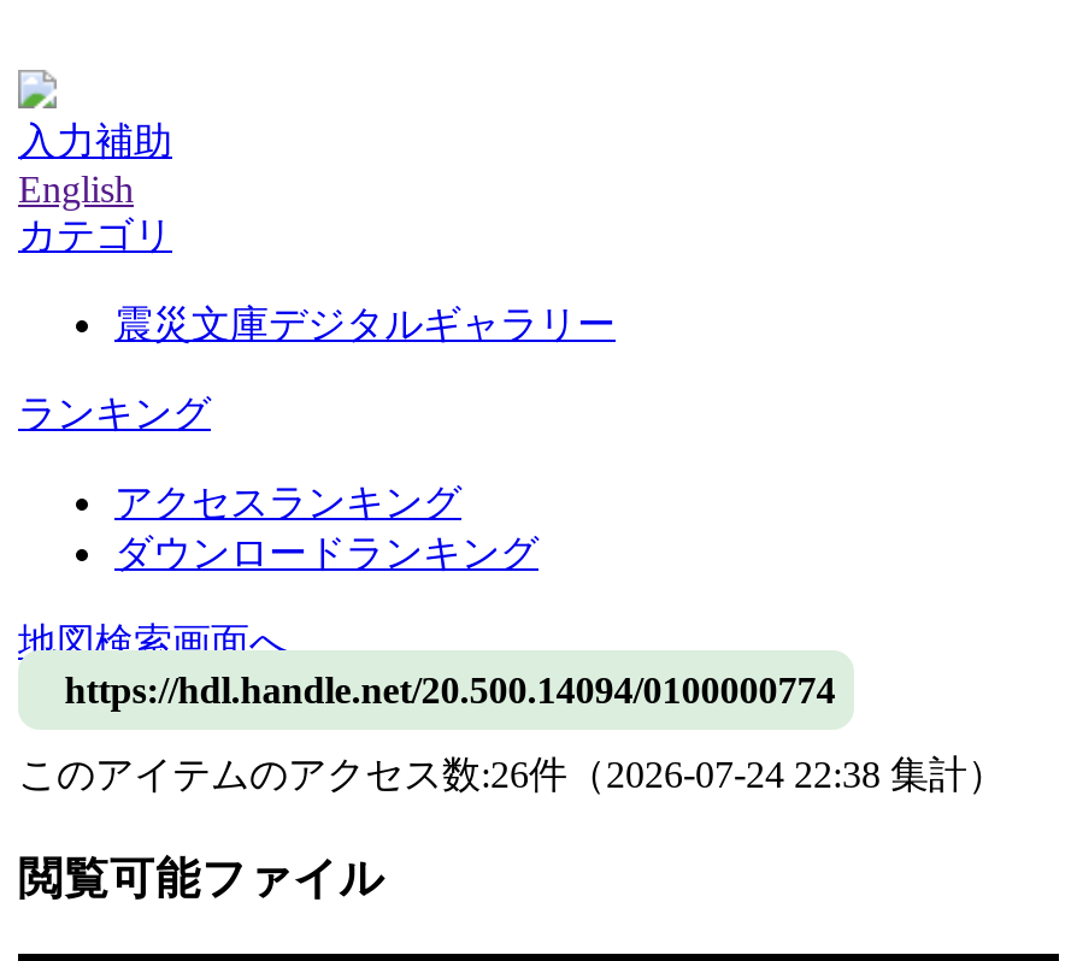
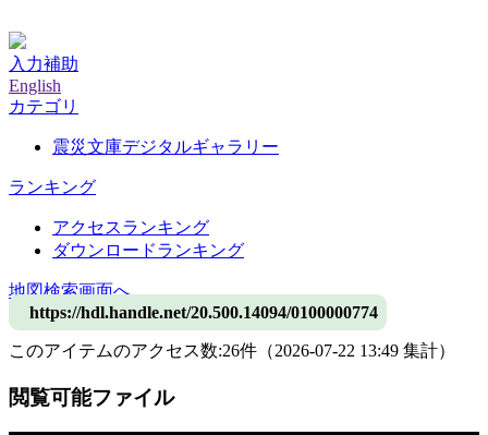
- このアイテムのアクセス数:26件（2026-07-24 22:38 集計）
+ このアイテムのアクセス数:26件（2026-07-22 13:49 集計）
